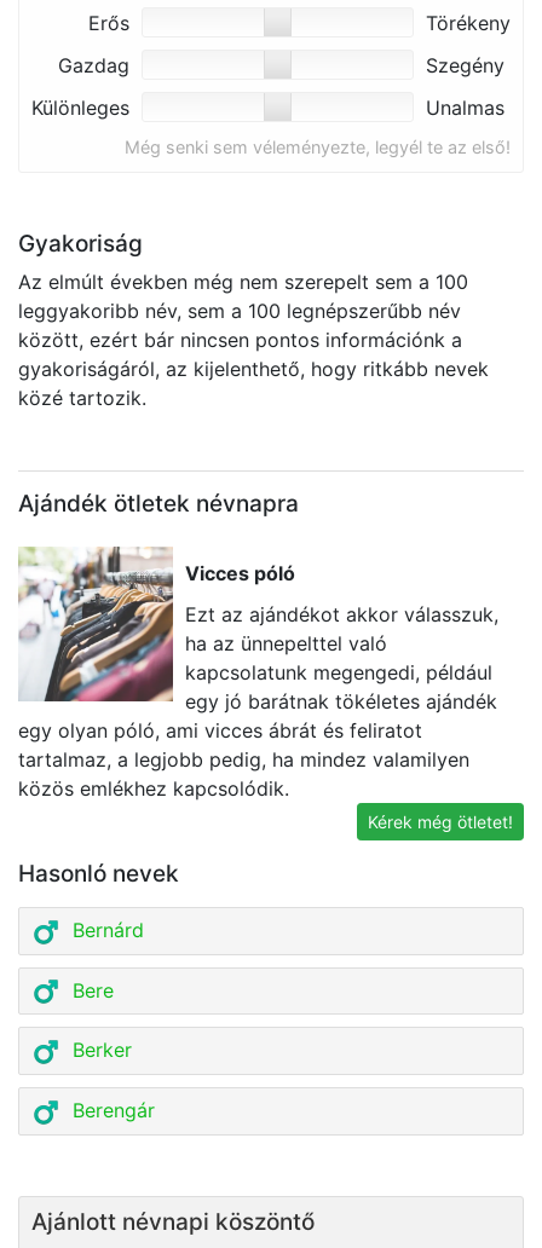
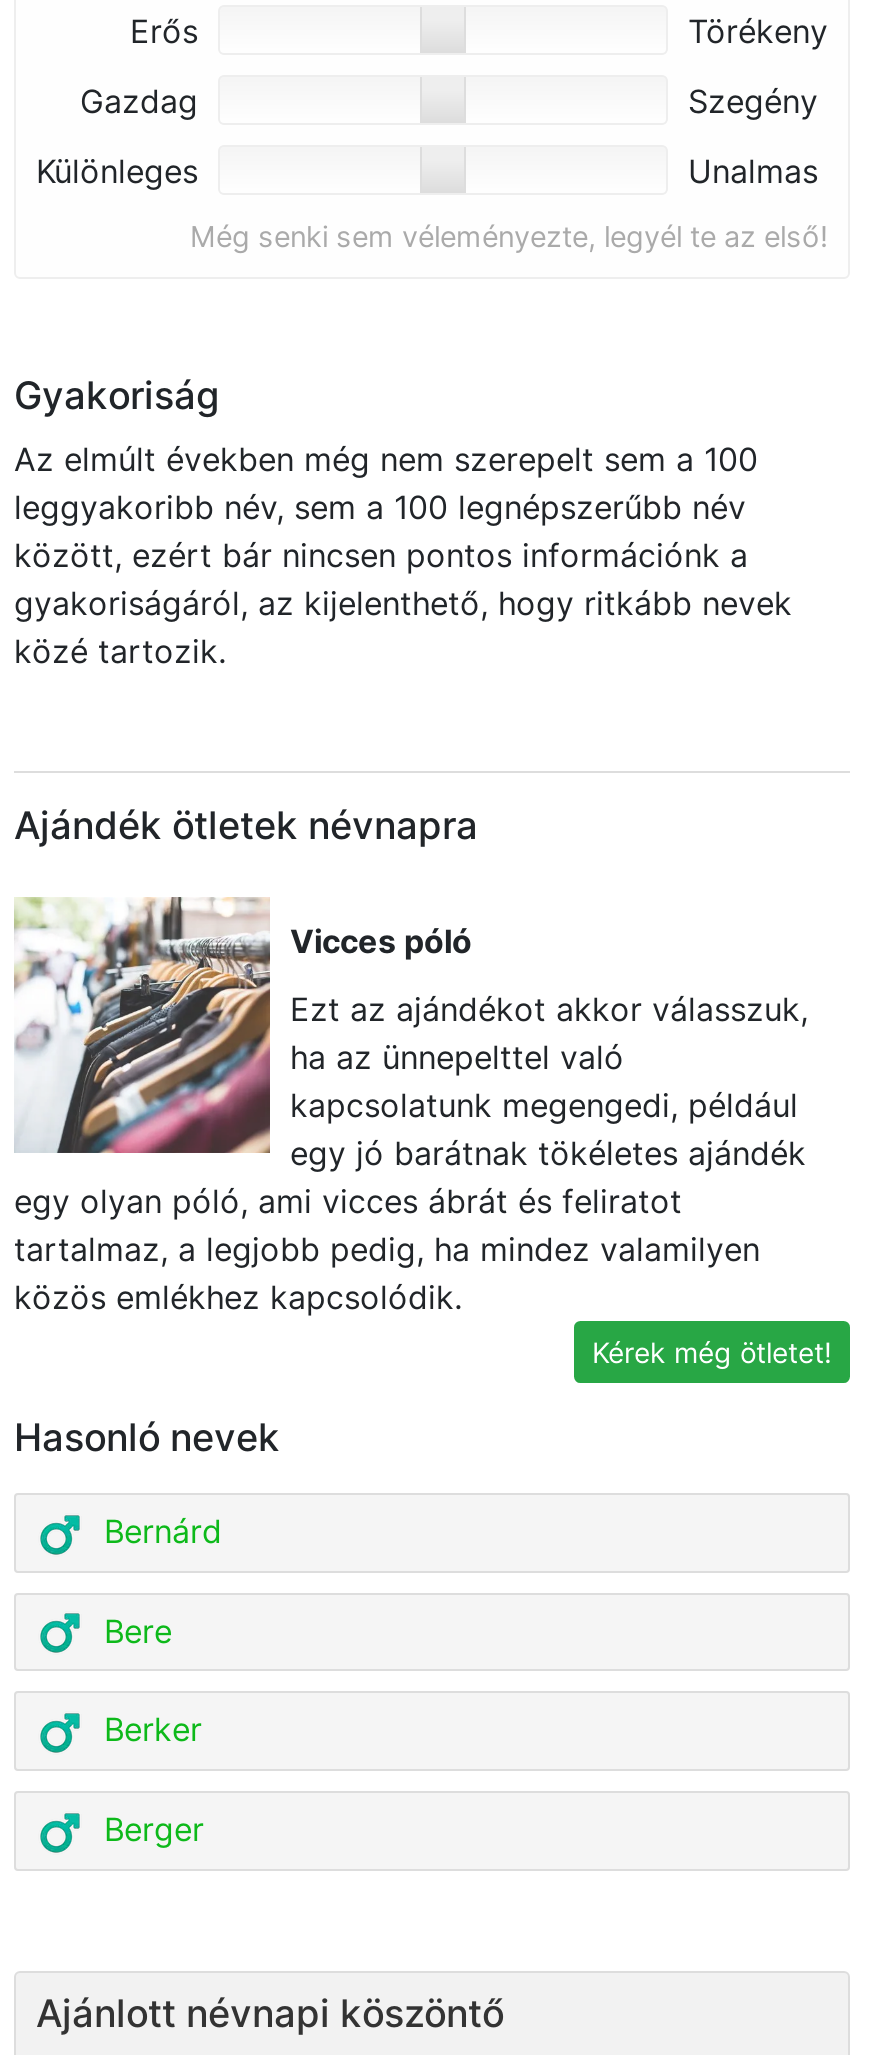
- Berengár
+ Berger
